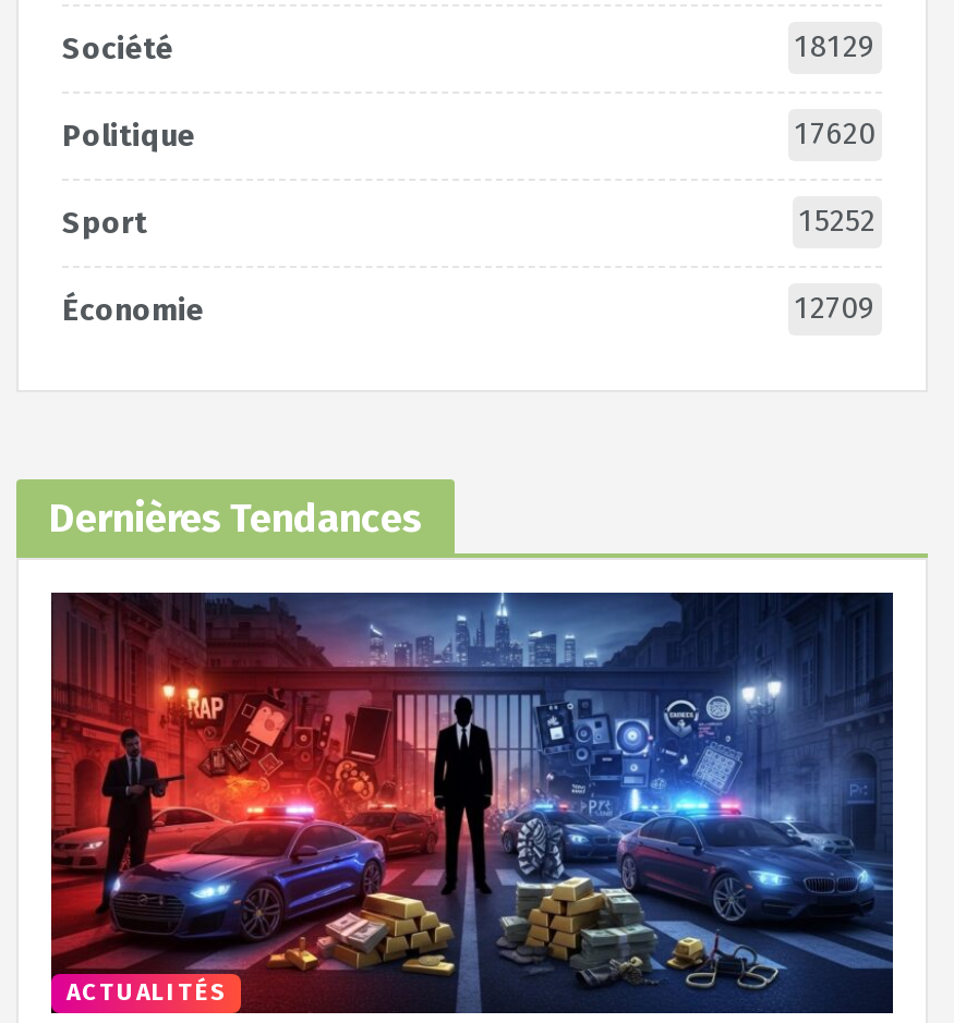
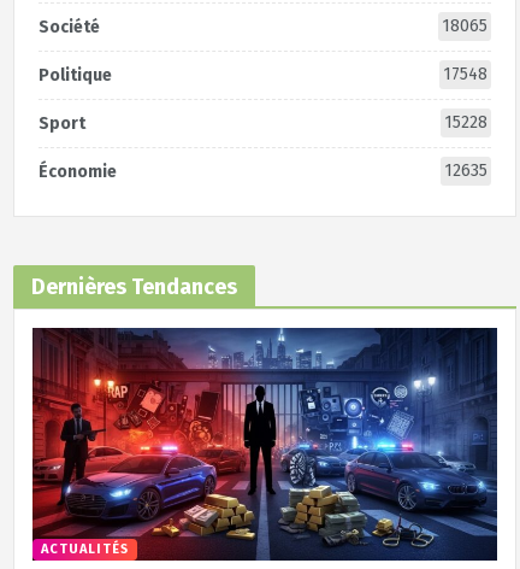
- 18129
+ 18065

- 17620
+ 17548

- 15252
+ 15228

- 12709
+ 12635
